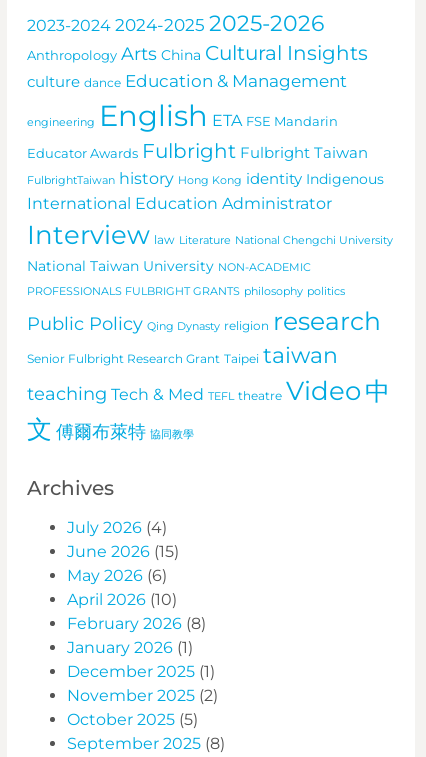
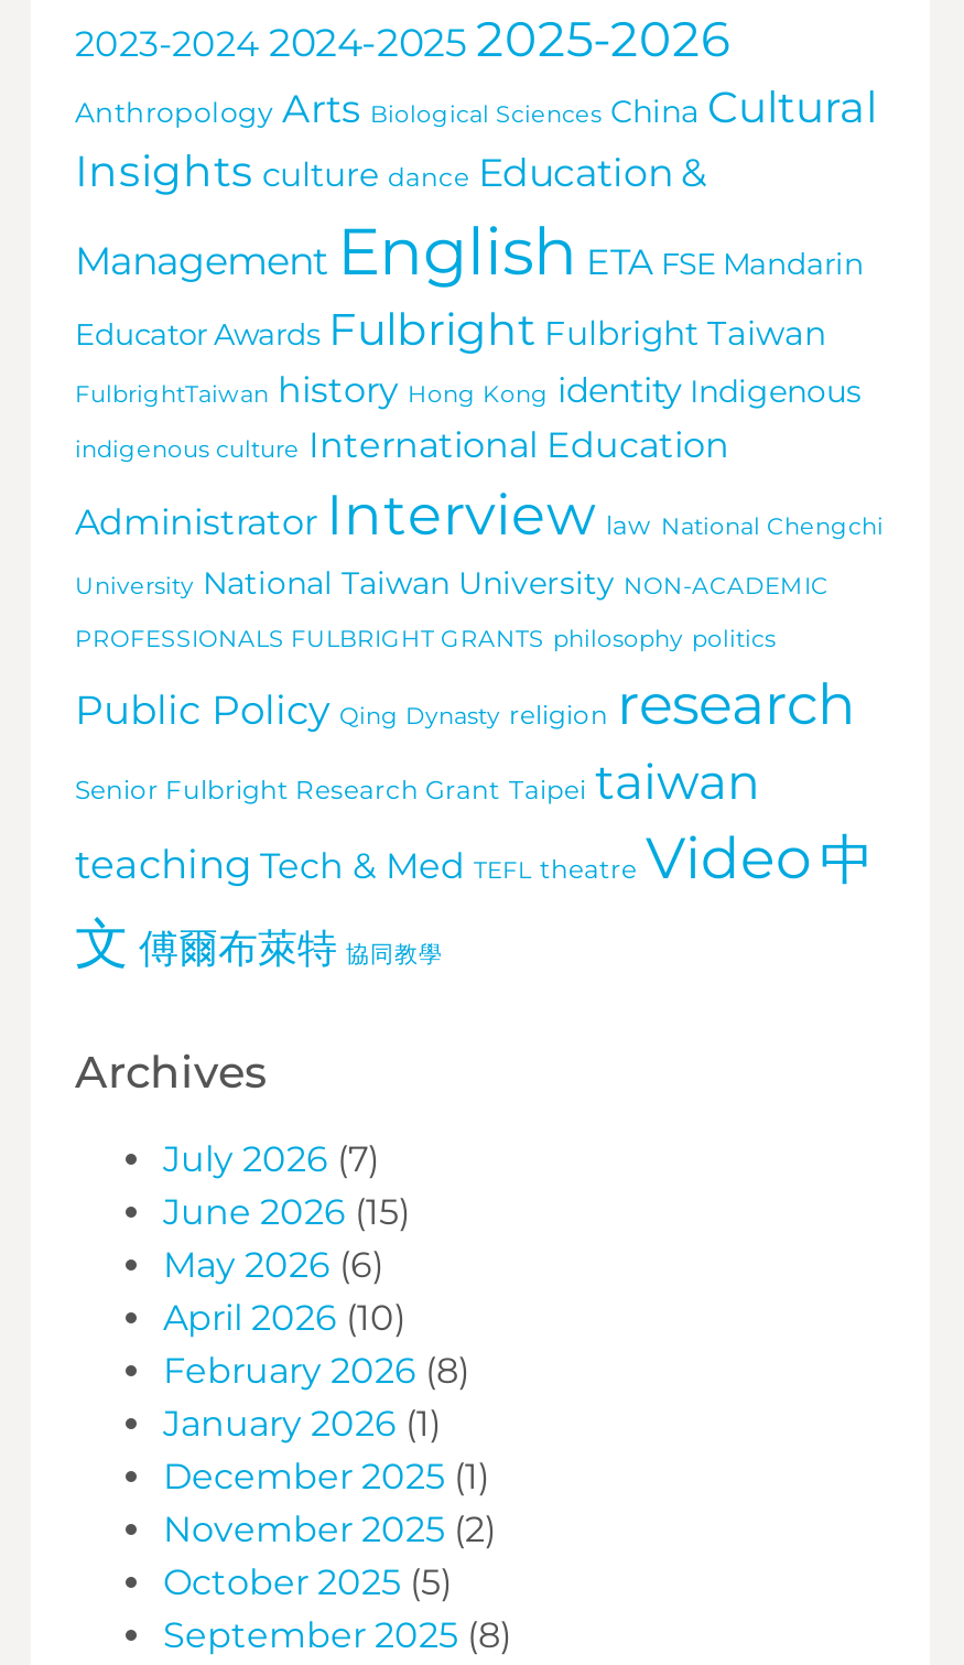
- Anthropology Arts China Cultural Insights
- culture dance Education & Management
- engineering English ETA FSE Mandarin
+ Anthropology Arts Biological Sciences China Cultural
+ Insights culture dance Education &
+ Management English ETA FSE Mandarin

- International Education Administrator
- Interview law Literature National Chengchi University
- National Taiwan University NON-ACADEMIC
+ indigenous culture International Education
+ Administrator Interview law National Chengchi
+ University National Taiwan University NON-ACADEMIC

- July 2026 (4)
+ July 2026 (7)
